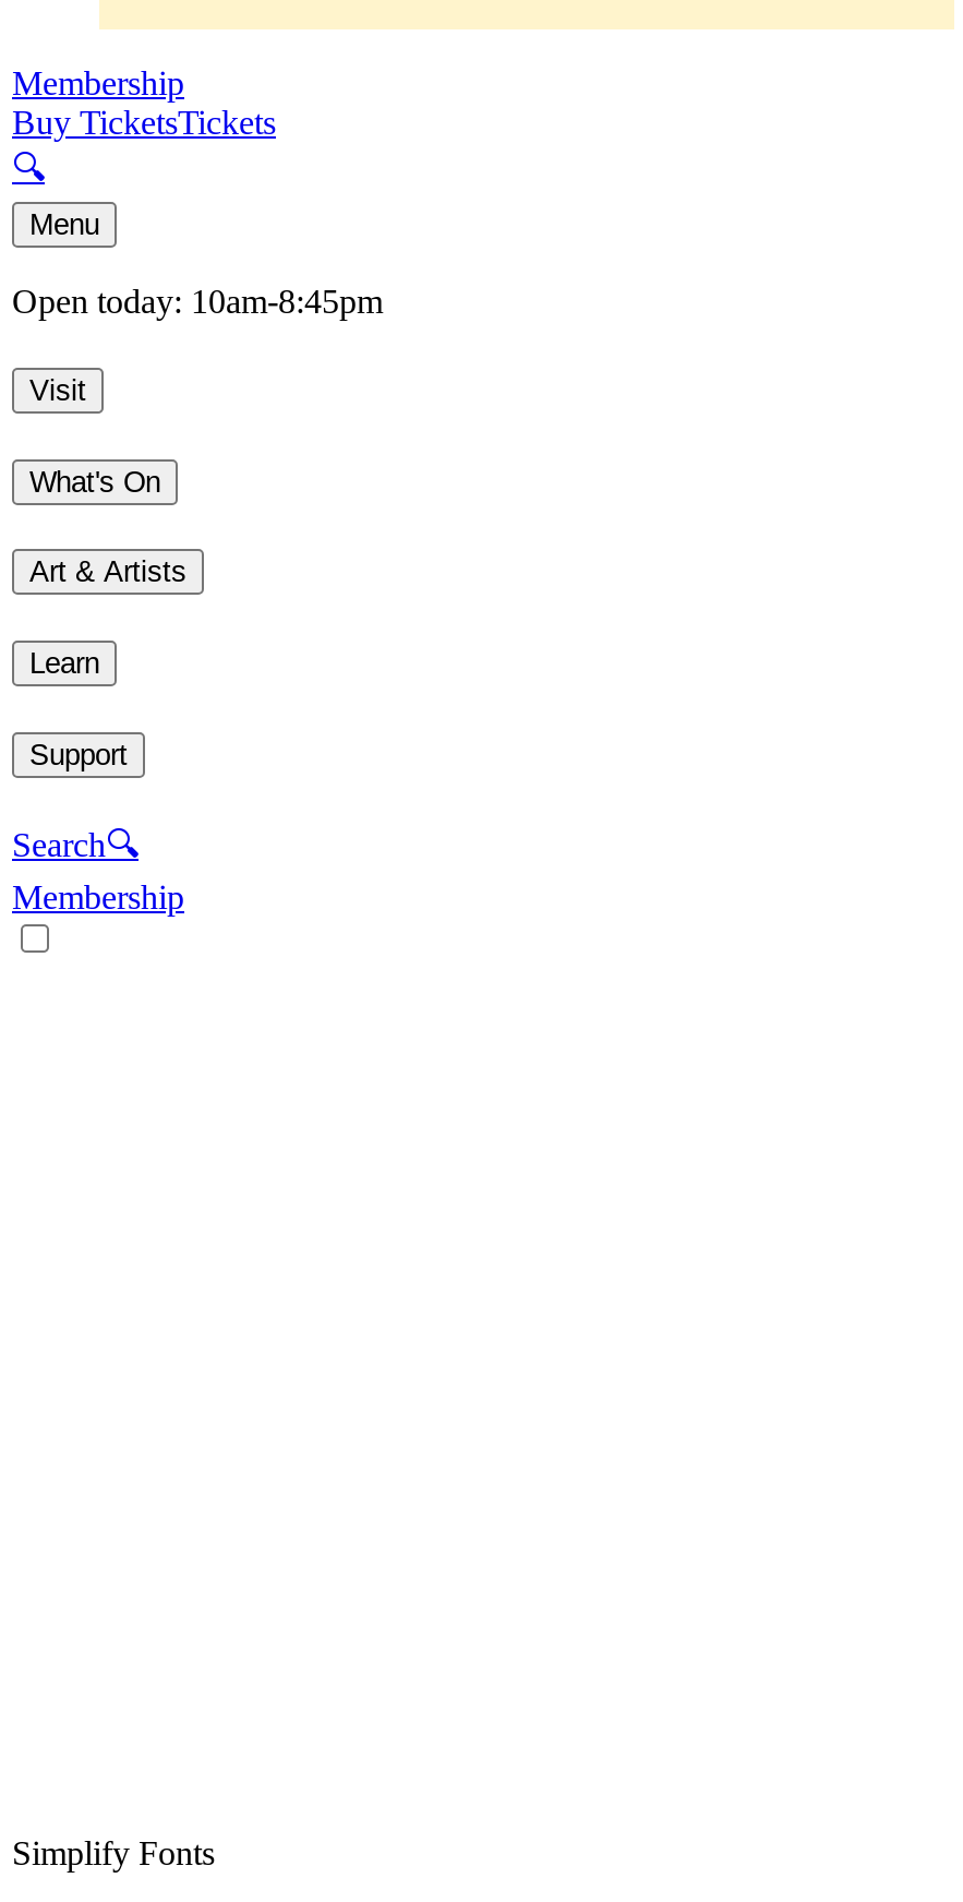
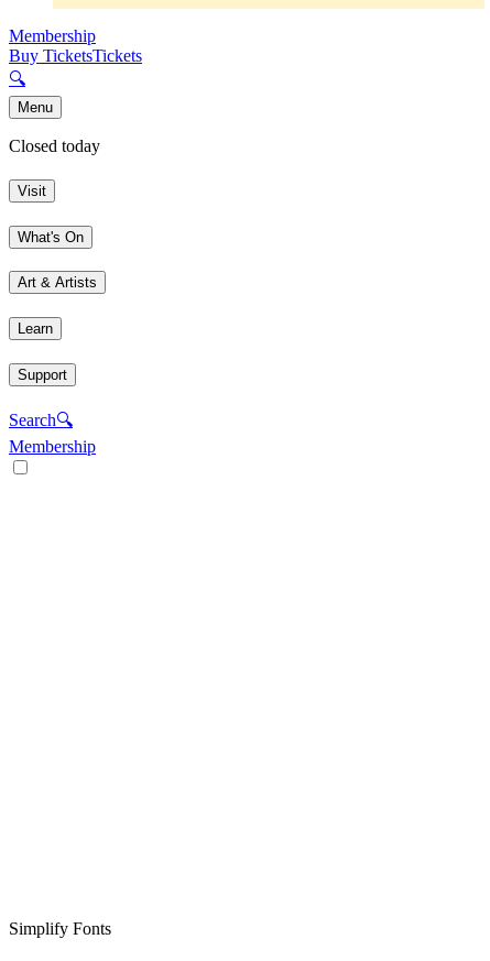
- Open today: 10am-8:45pm
+ Closed today
